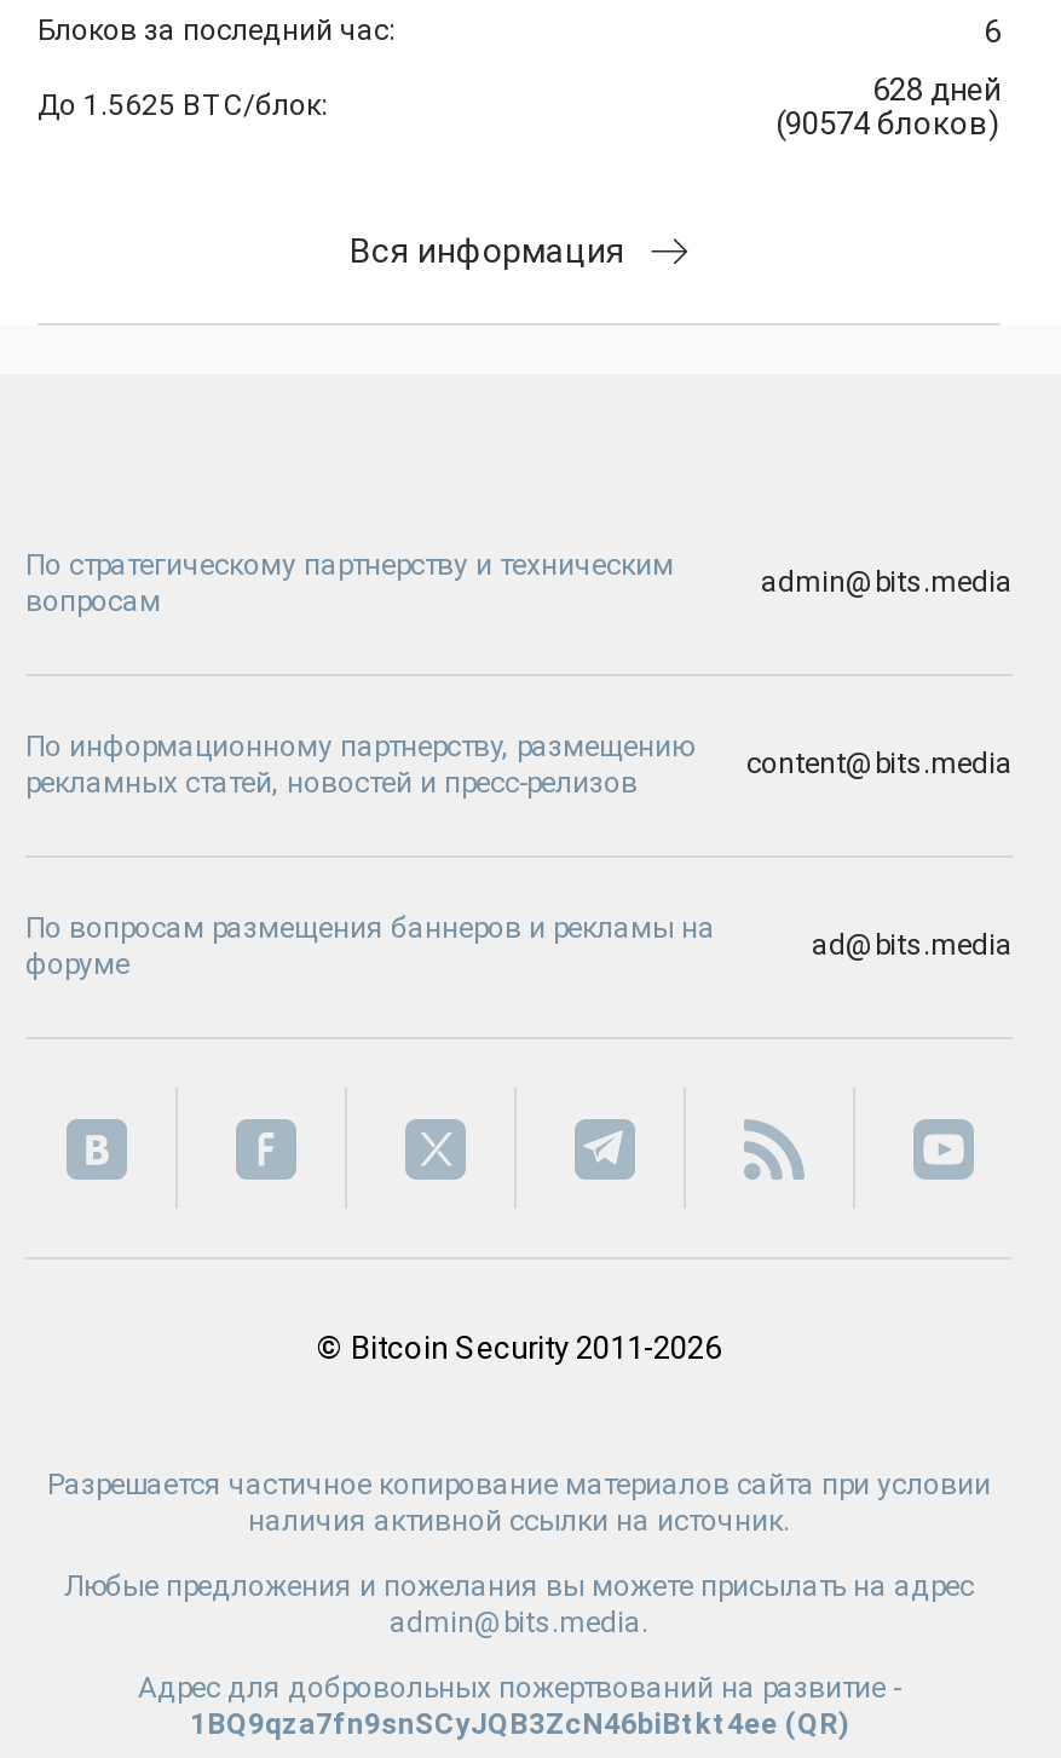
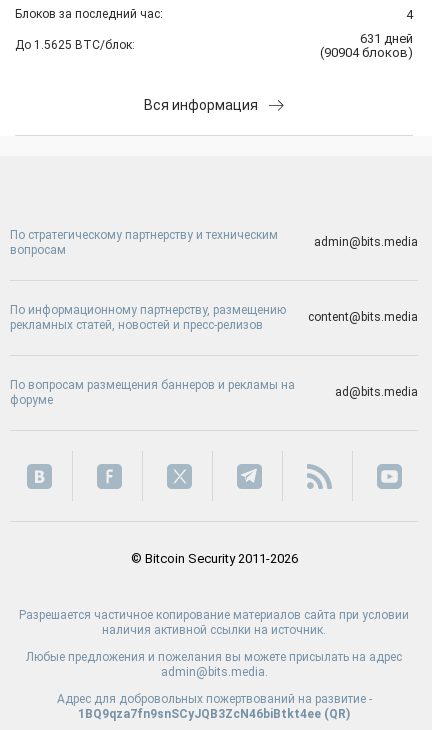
- 6
+ 4

- 628 дней
+ 631 дней

- (90574 блоков)
+ (90904 блоков)
